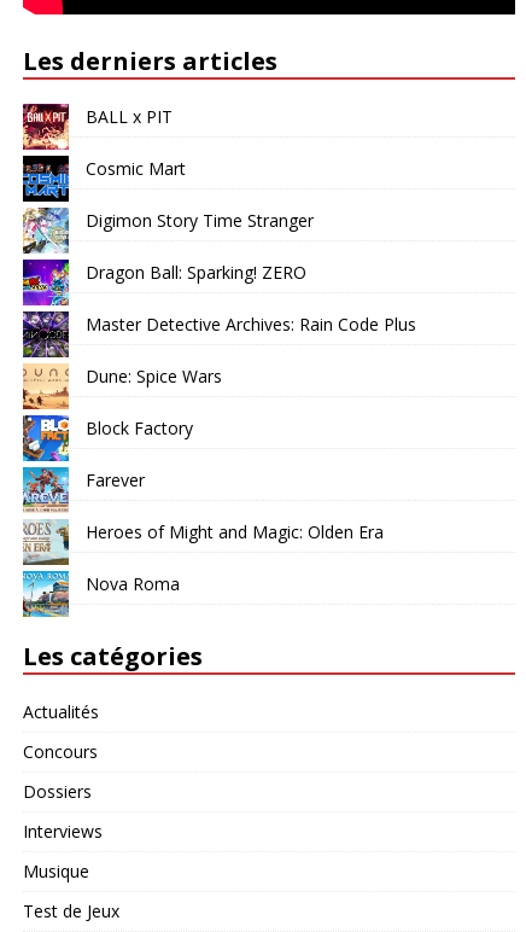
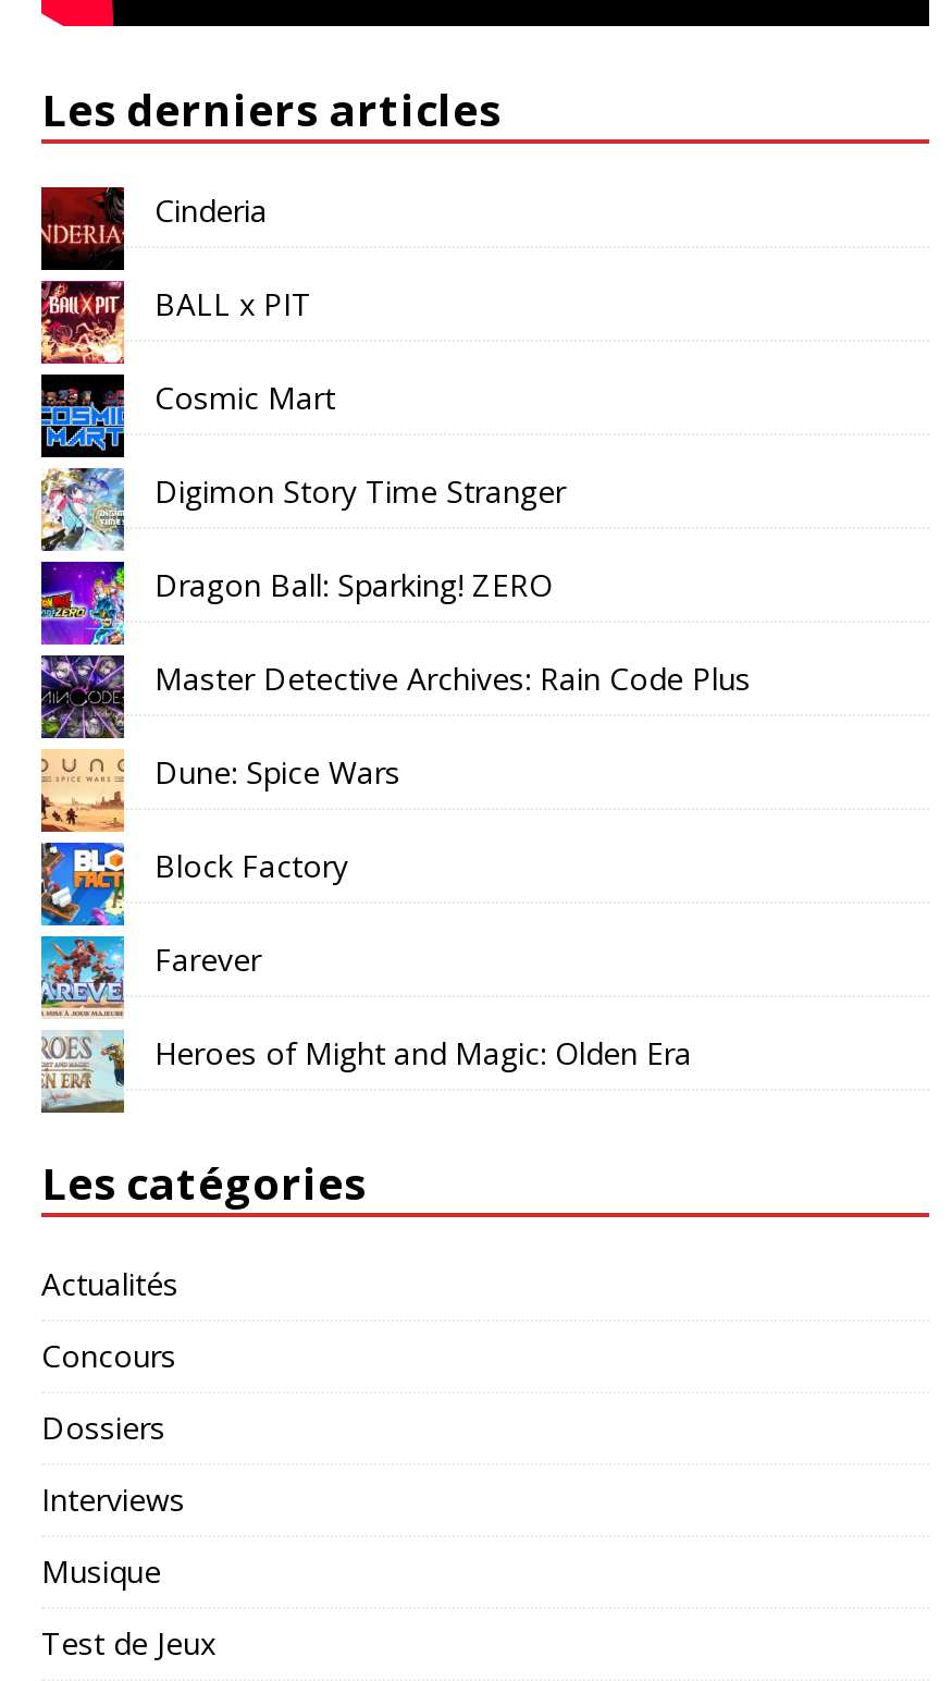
+ [image]
+ Cinderia

moved down: BALL x PIT | Cosmic Mart | Digimon Story Time Stranger | ... | Farever | Heroes of Might and Magic: Olden Era

- [image]
- Nova Roma
